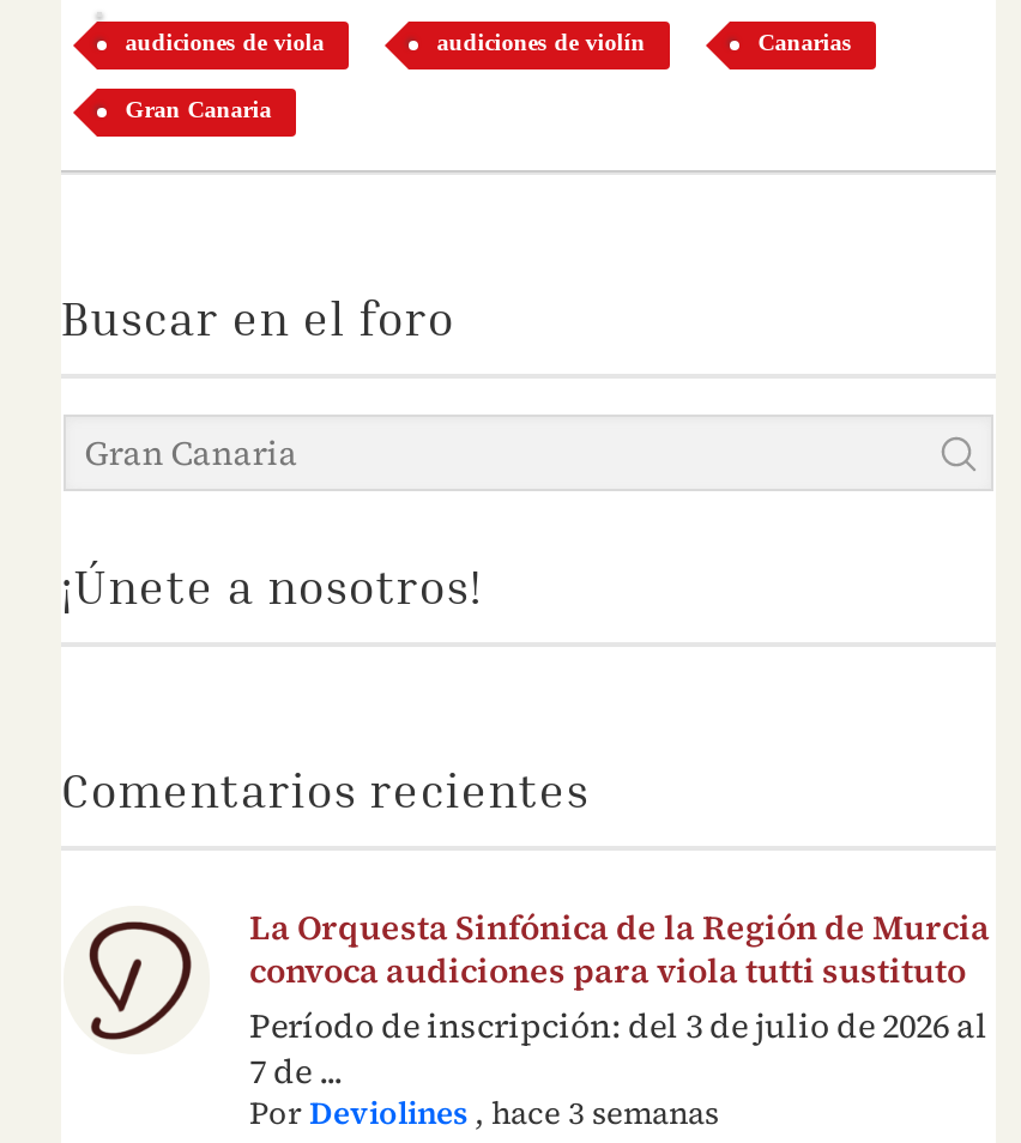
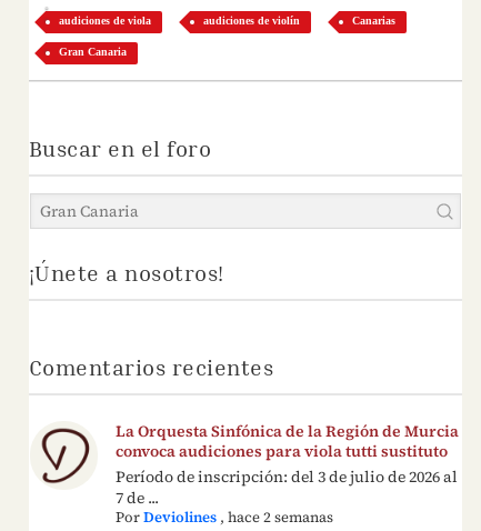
- Por Deviolines, hace 3 semanas
+ Por Deviolines, hace 2 semanas
